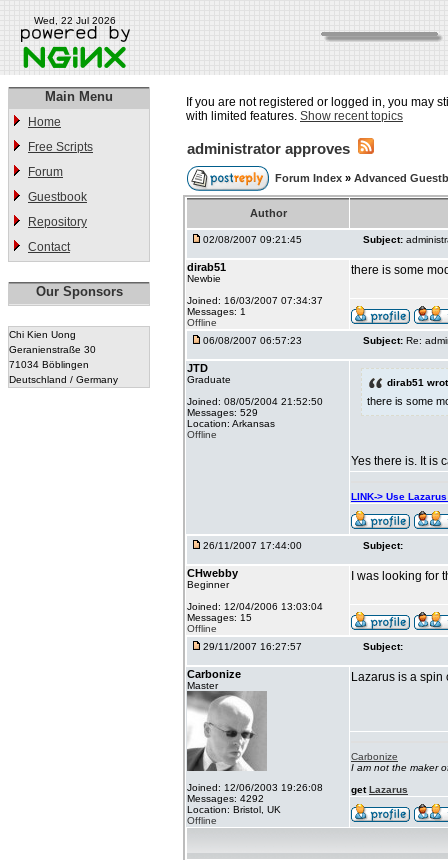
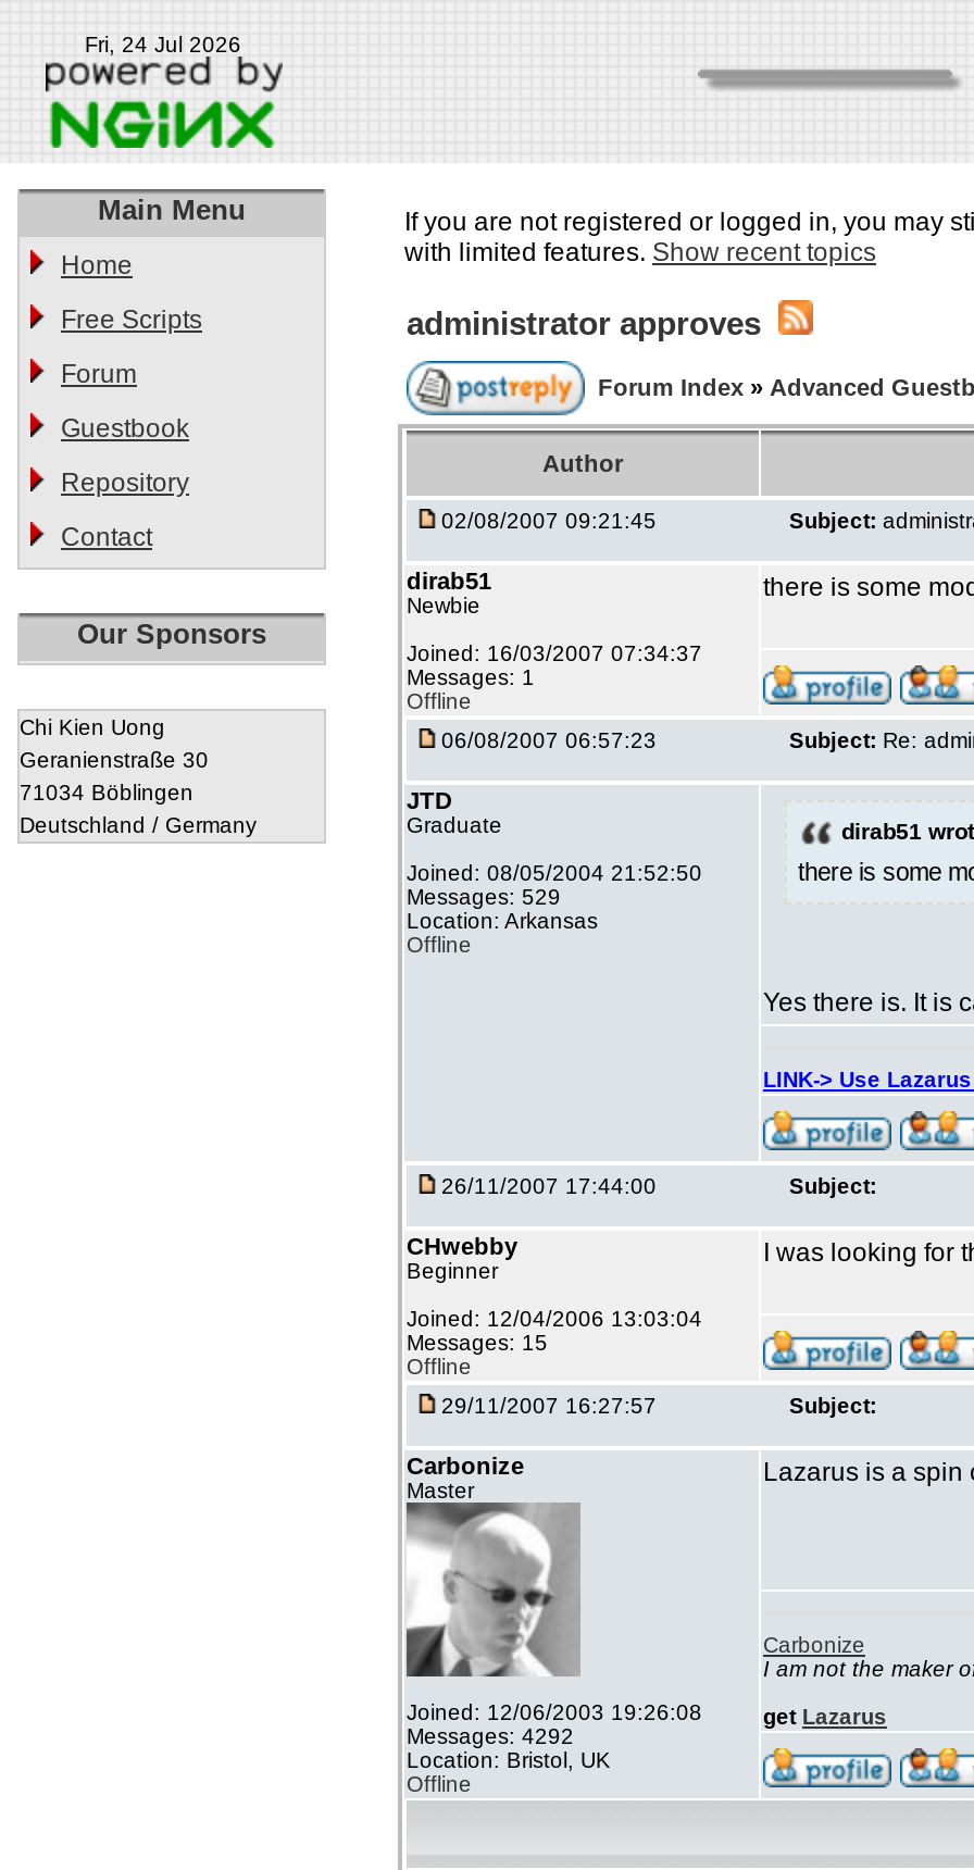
- Wed, 22 Jul 2026
+ Fri, 24 Jul 2026
